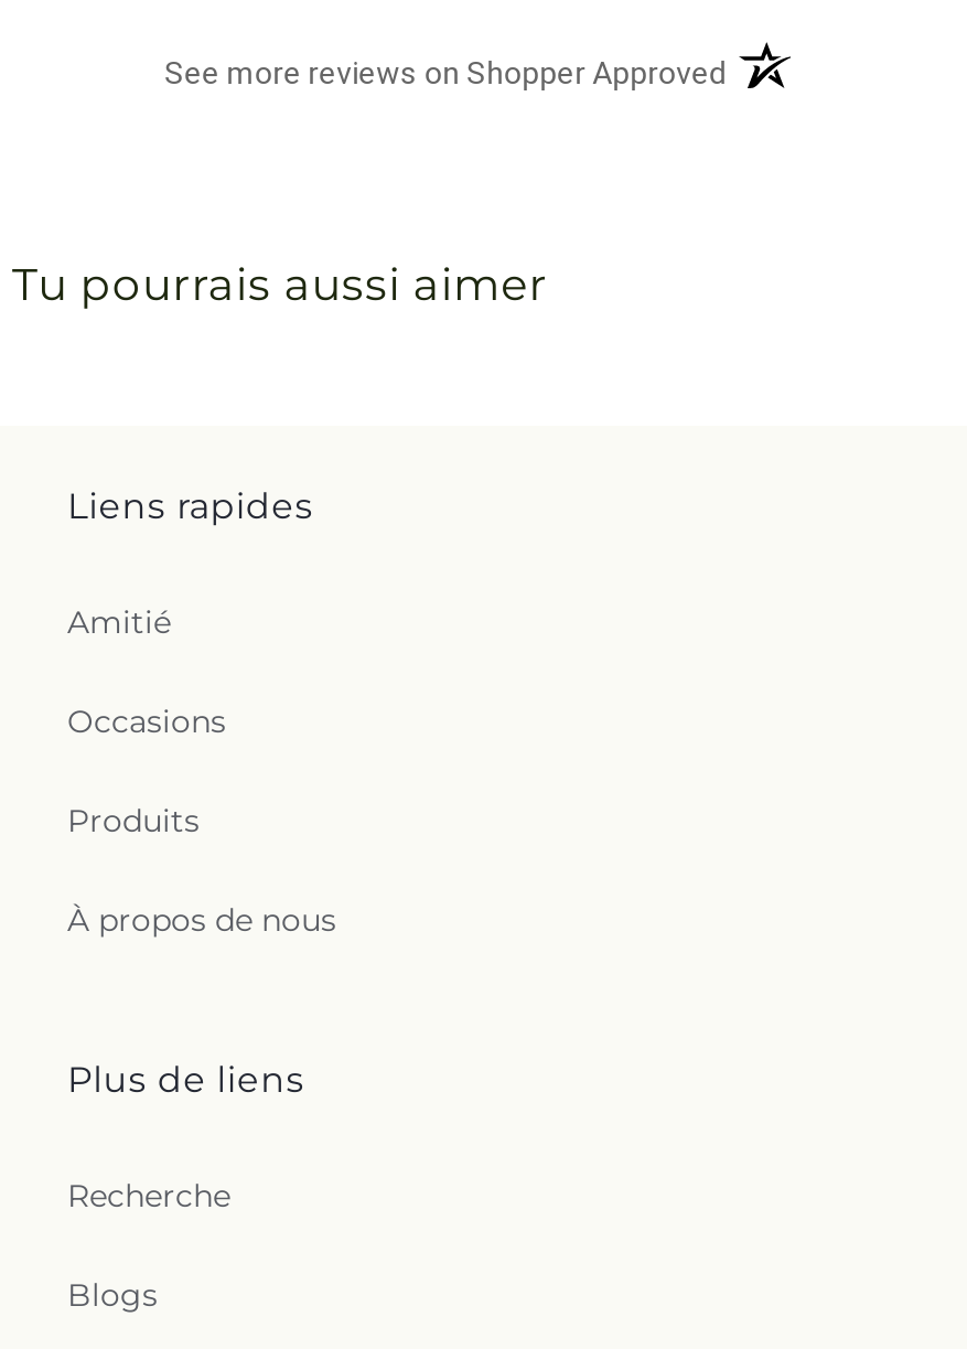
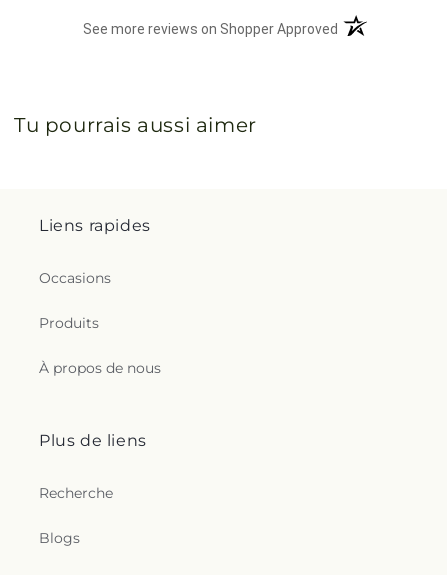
- Amitié
